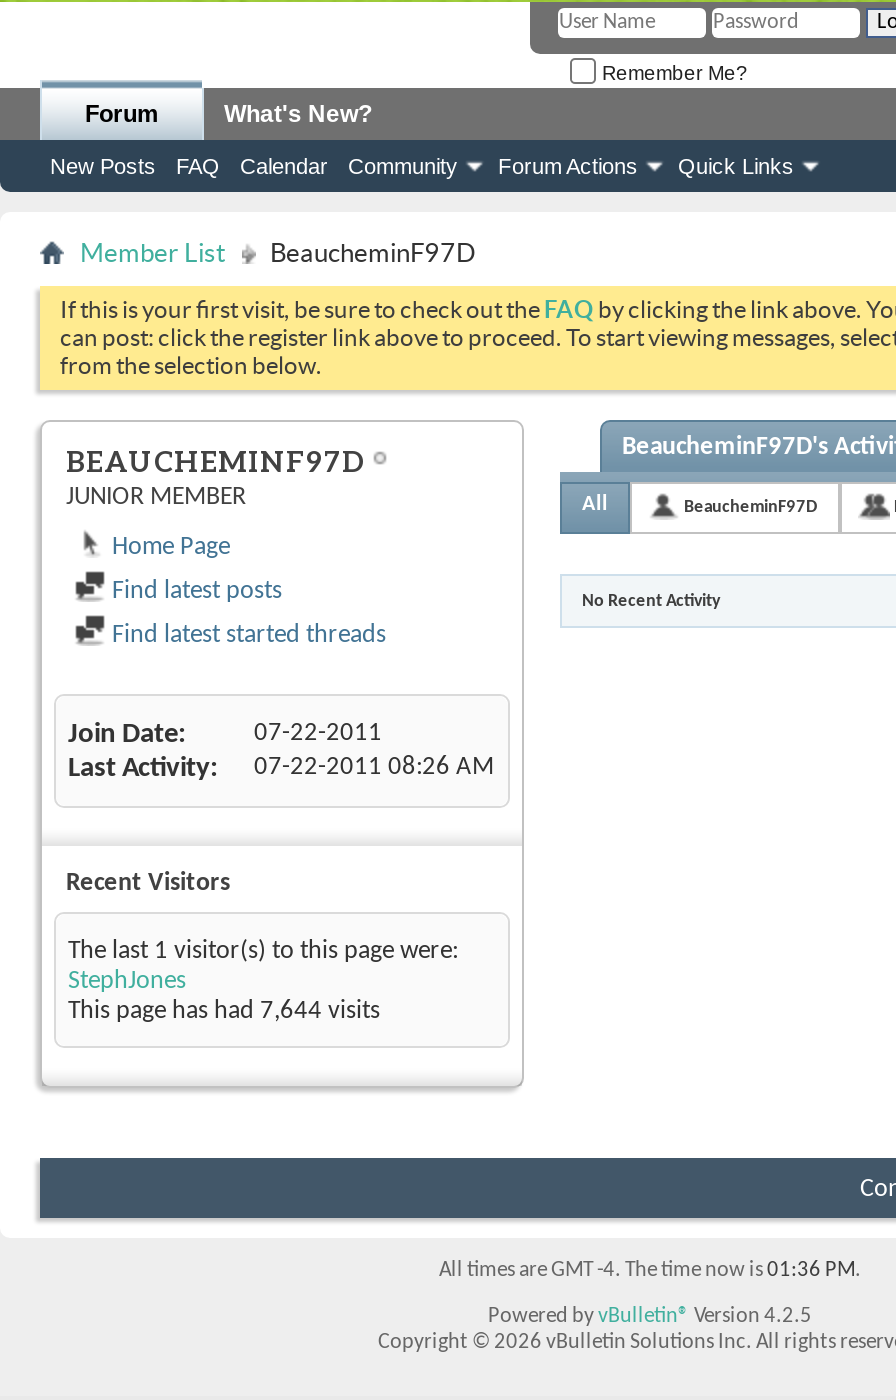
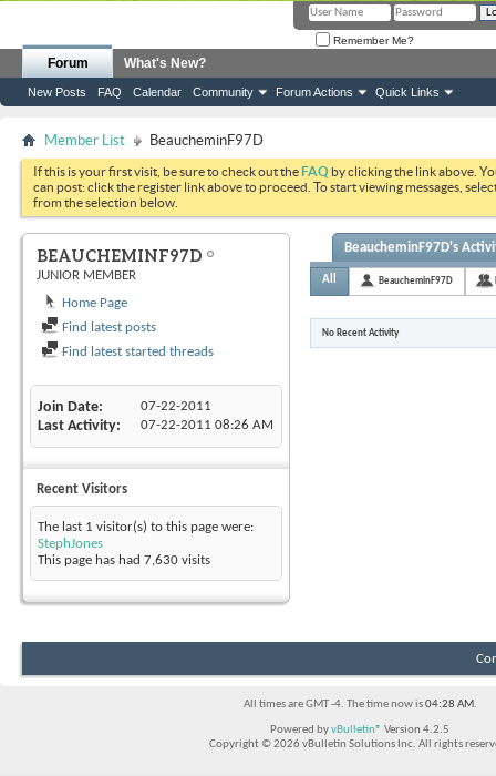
- This page has had 7,644 visits
+ This page has had 7,630 visits

- All times are GMT -4. The time now is 01:36 PM.
+ All times are GMT -4. The time now is 04:28 AM.
